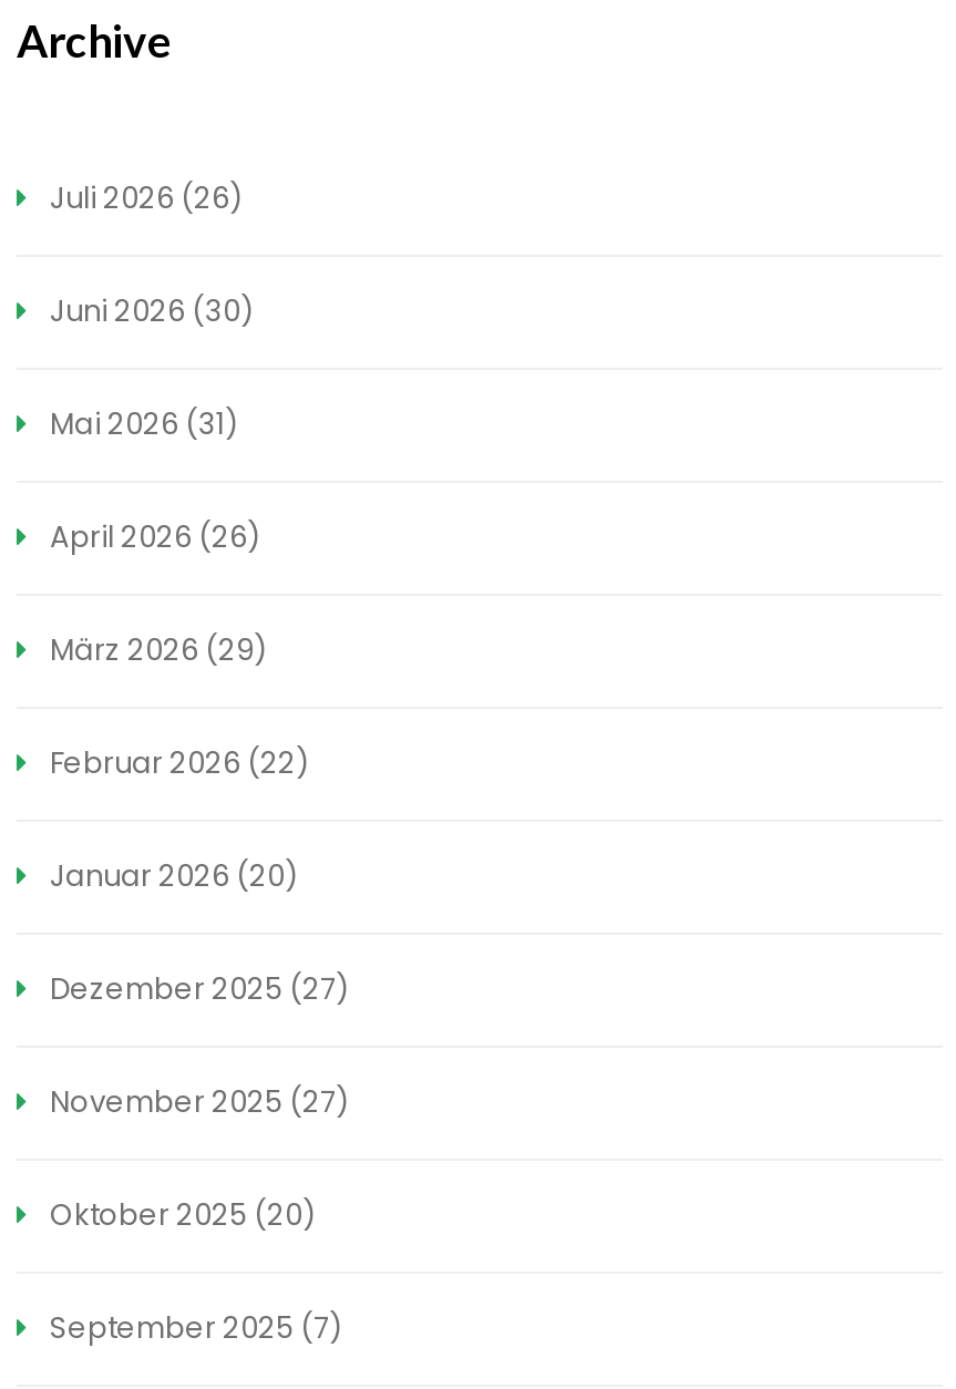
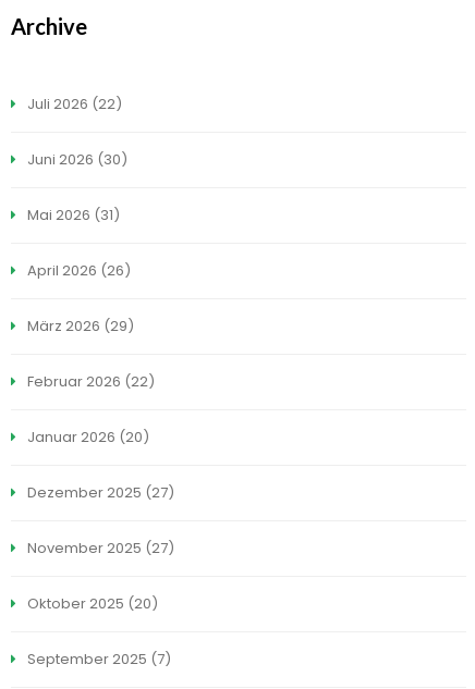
- Juli 2026 (26)
+ Juli 2026 (22)
